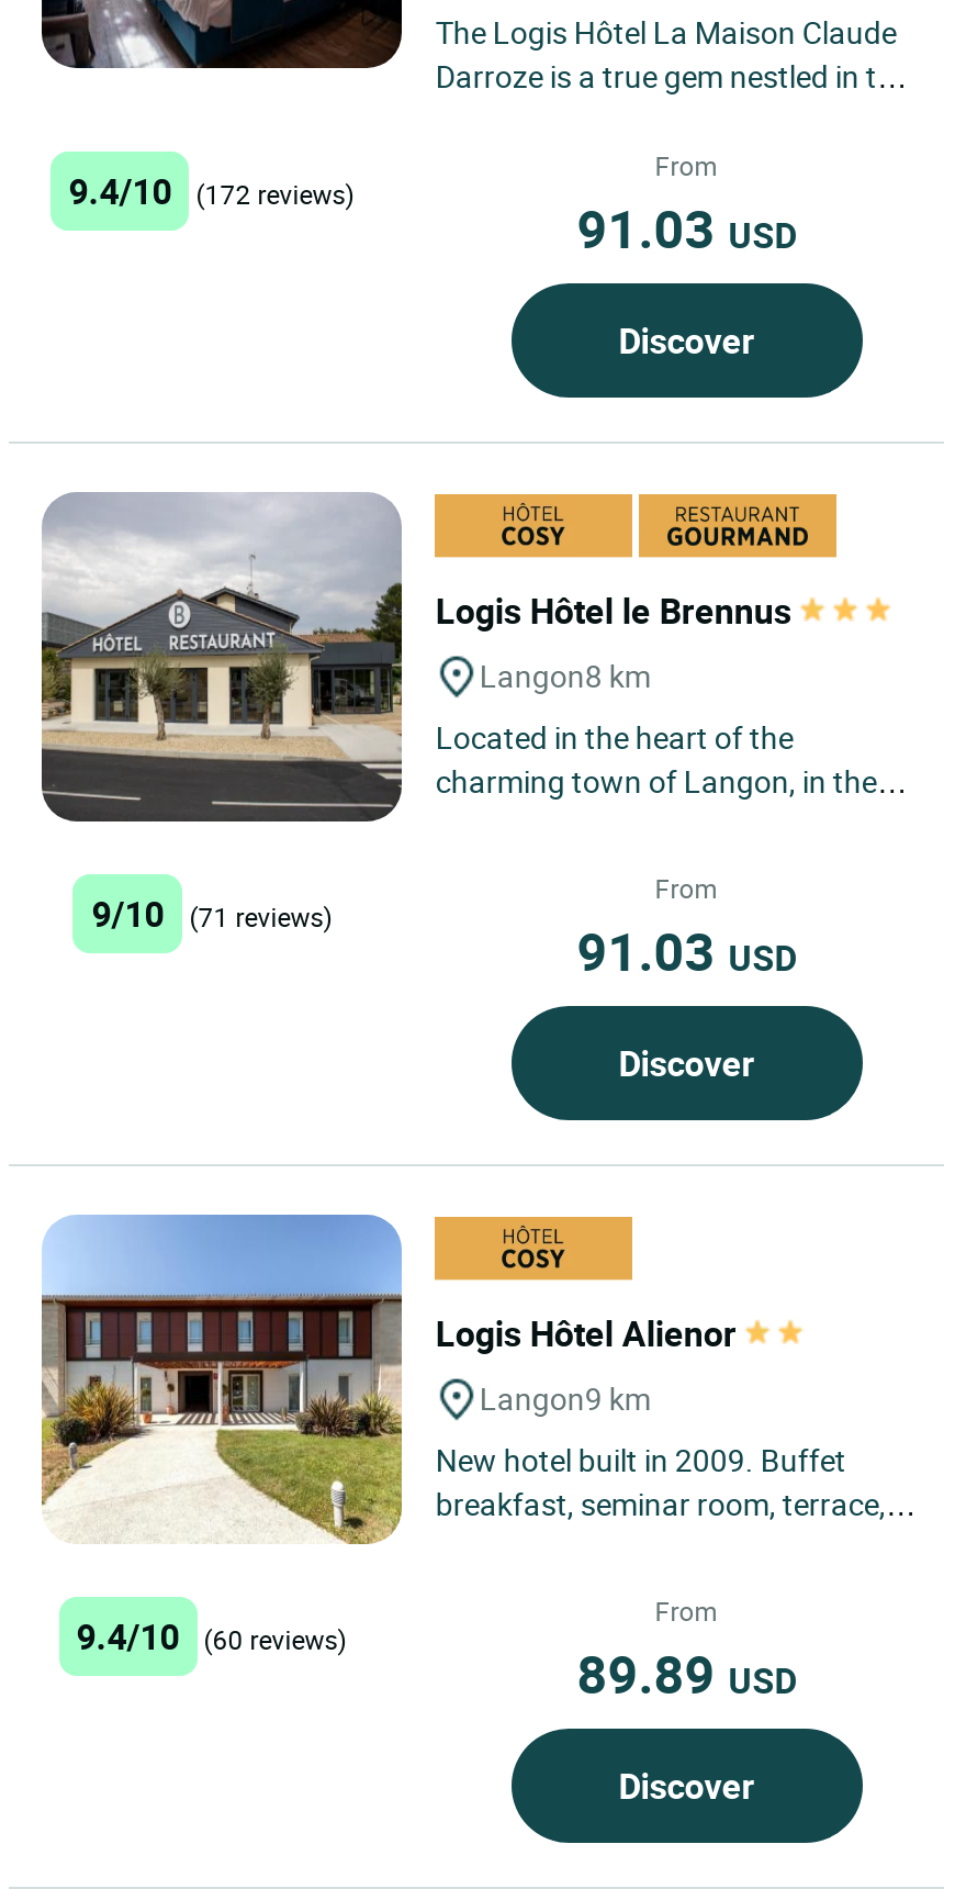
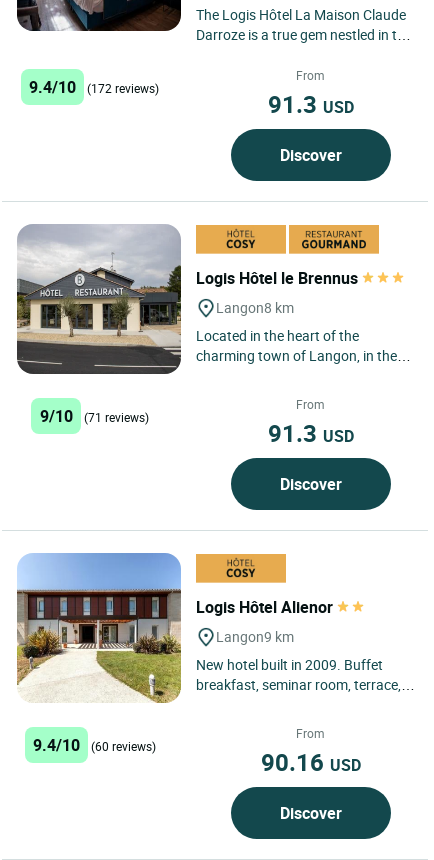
- 91.03 USD
+ 91.3 USD

- 91.03 USD
+ 91.3 USD

- 89.89 USD
+ 90.16 USD
